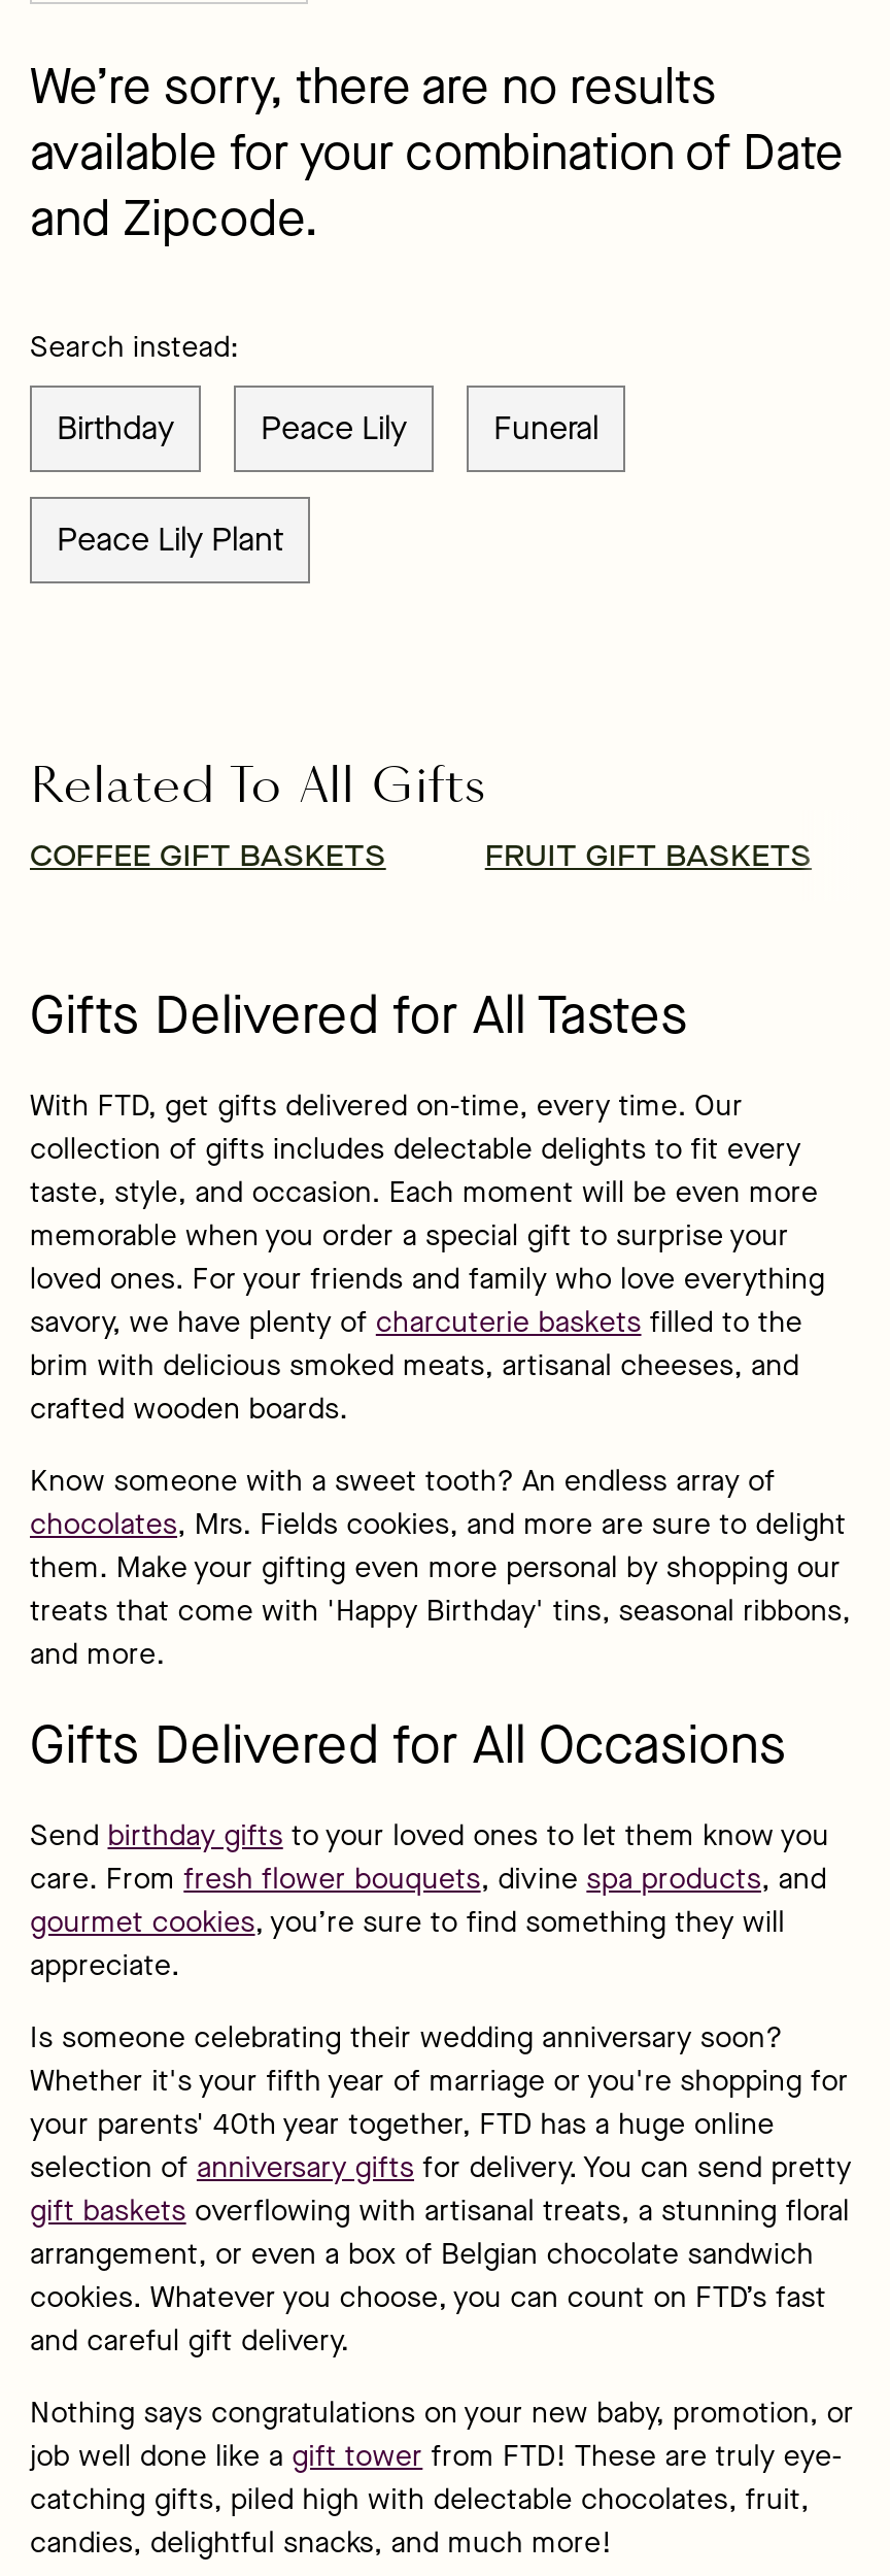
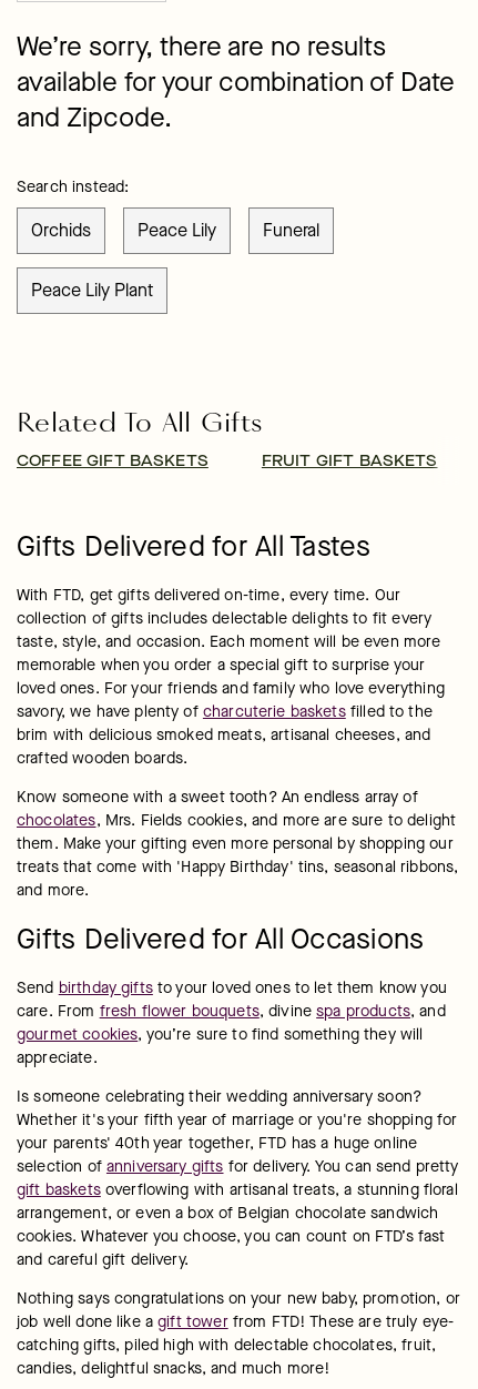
- Birthday
+ Orchids
